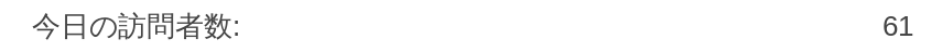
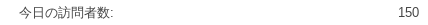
- 61
+ 150
